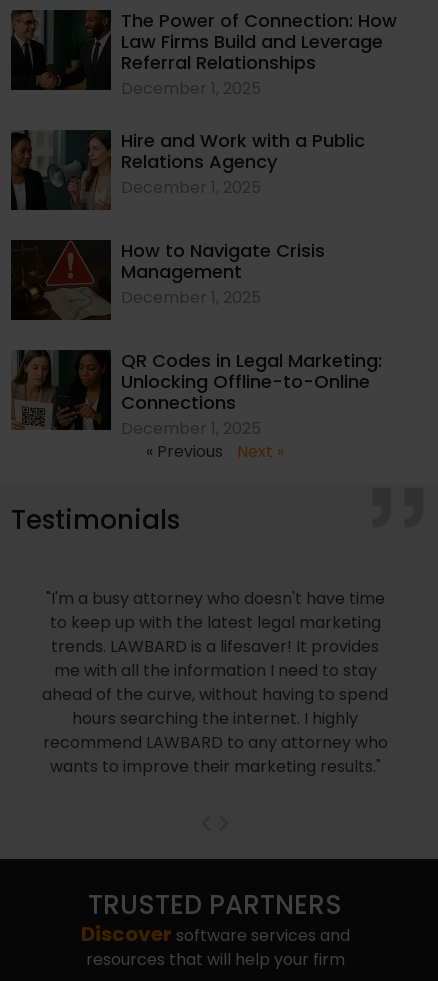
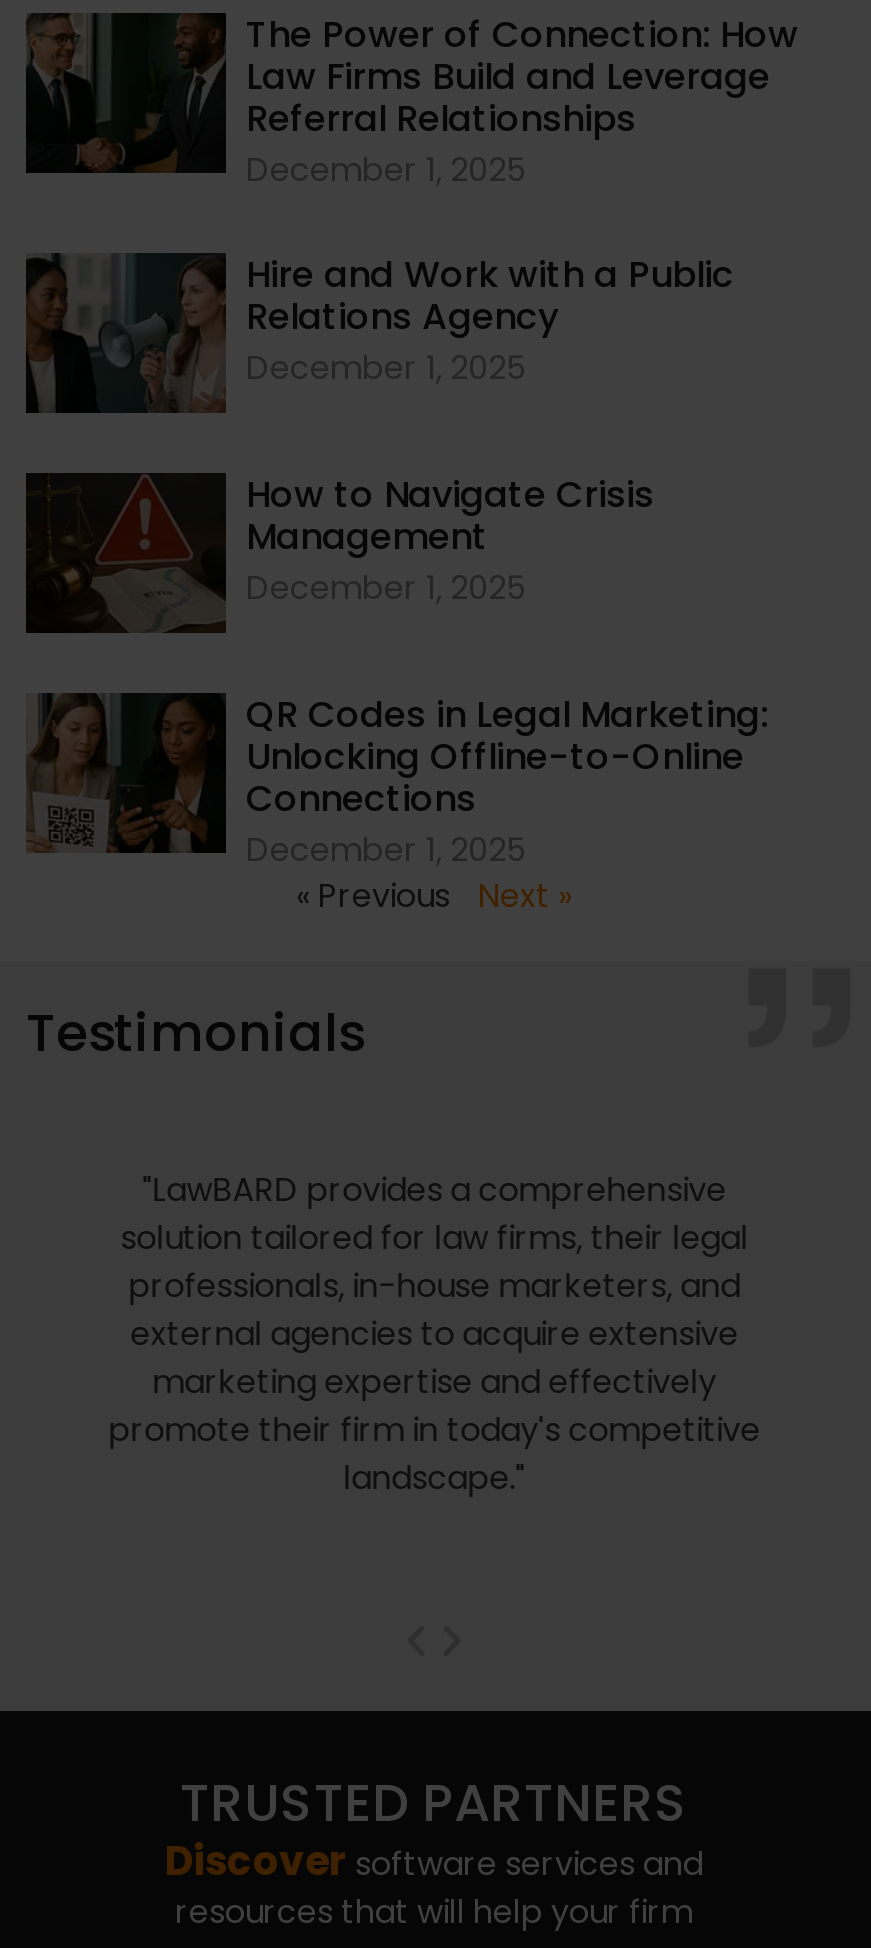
- "I'm a busy attorney who doesn't have time
- to keep up with the latest legal marketing
- trends. LAWBARD is a lifesaver! It provides
- me with all the information I need to stay
- ahead of the curve, without having to spend
- hours searching the internet. I highly
- recommend LAWBARD to any attorney who
- wants to improve their marketing results."
+ "LawBARD provides a comprehensive
+ solution tailored for law firms, their legal
+ professionals, in-house marketers, and
+ external agencies to acquire extensive
+ marketing expertise and effectively
+ promote their firm in today's competitive
+ landscape."
